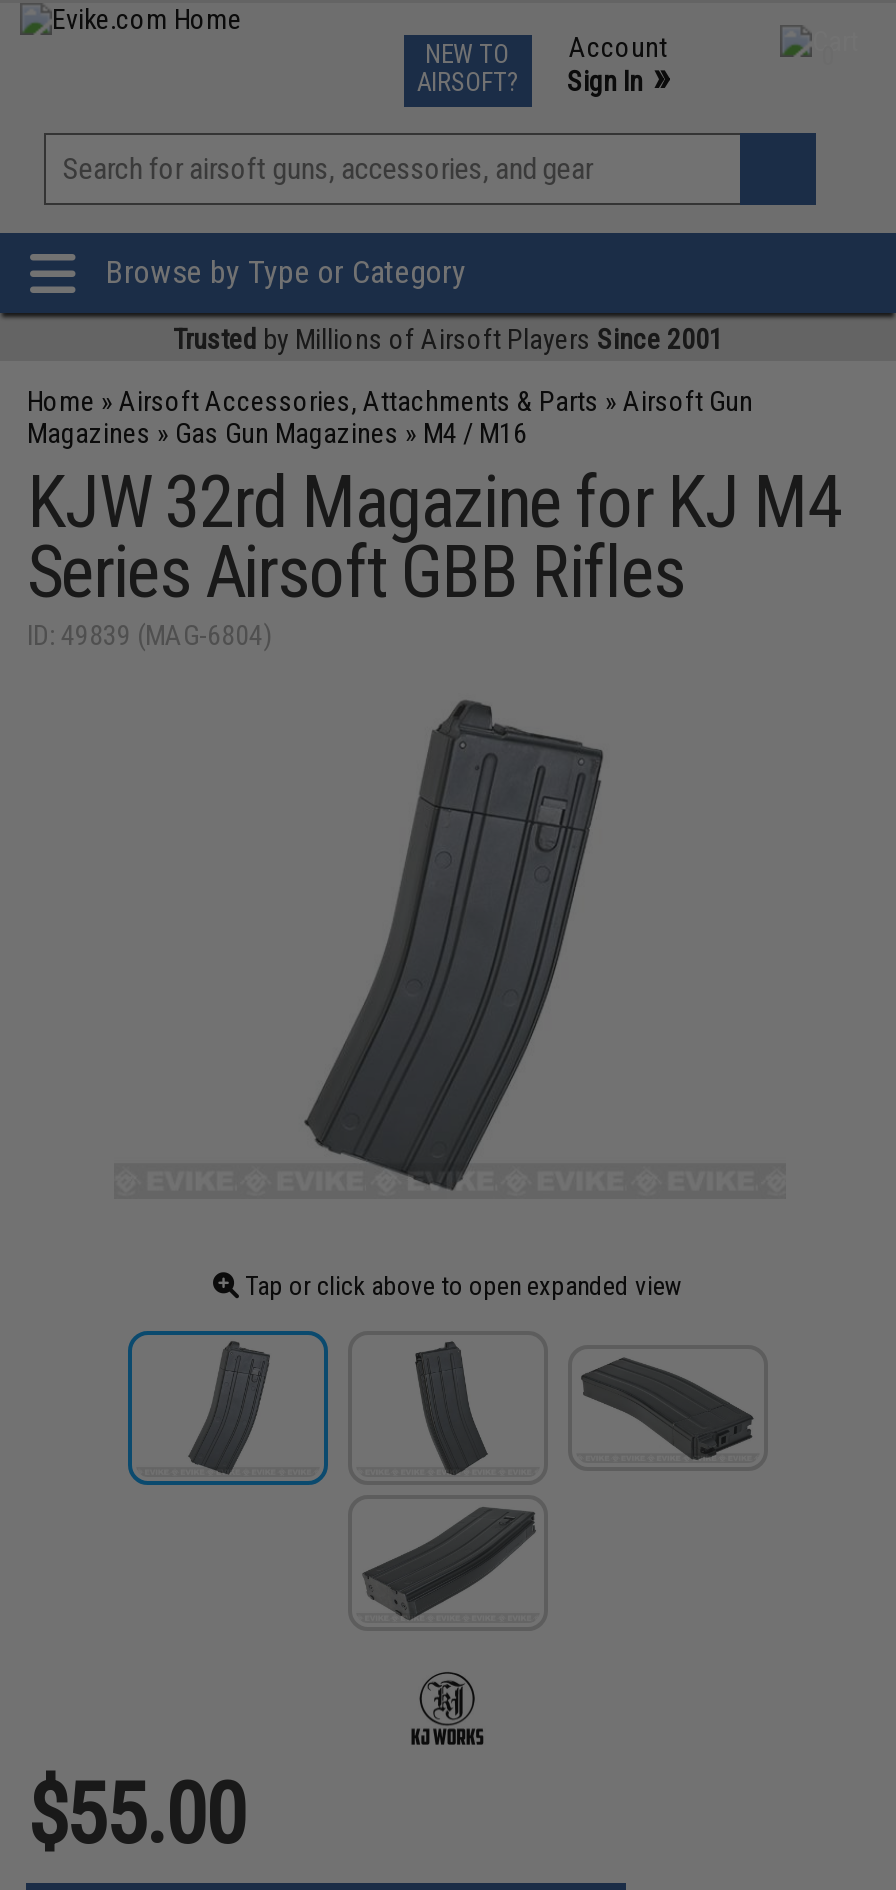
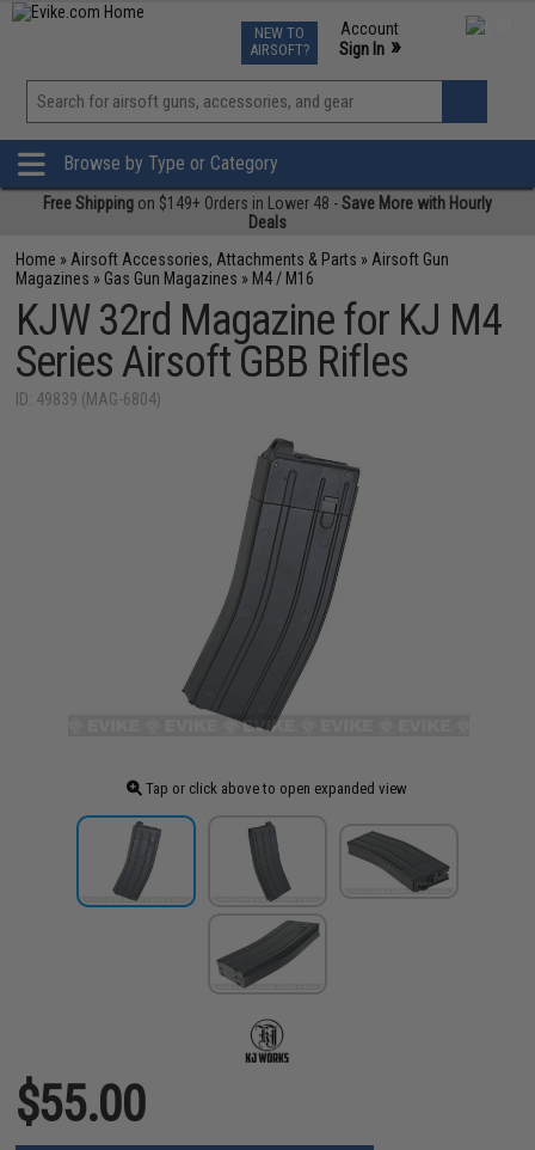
- Trusted by Millions of Airsoft Players Since 2001
+ Free Shipping on $149+ Orders in Lower 48 - Save More with Hourly
+ Deals
